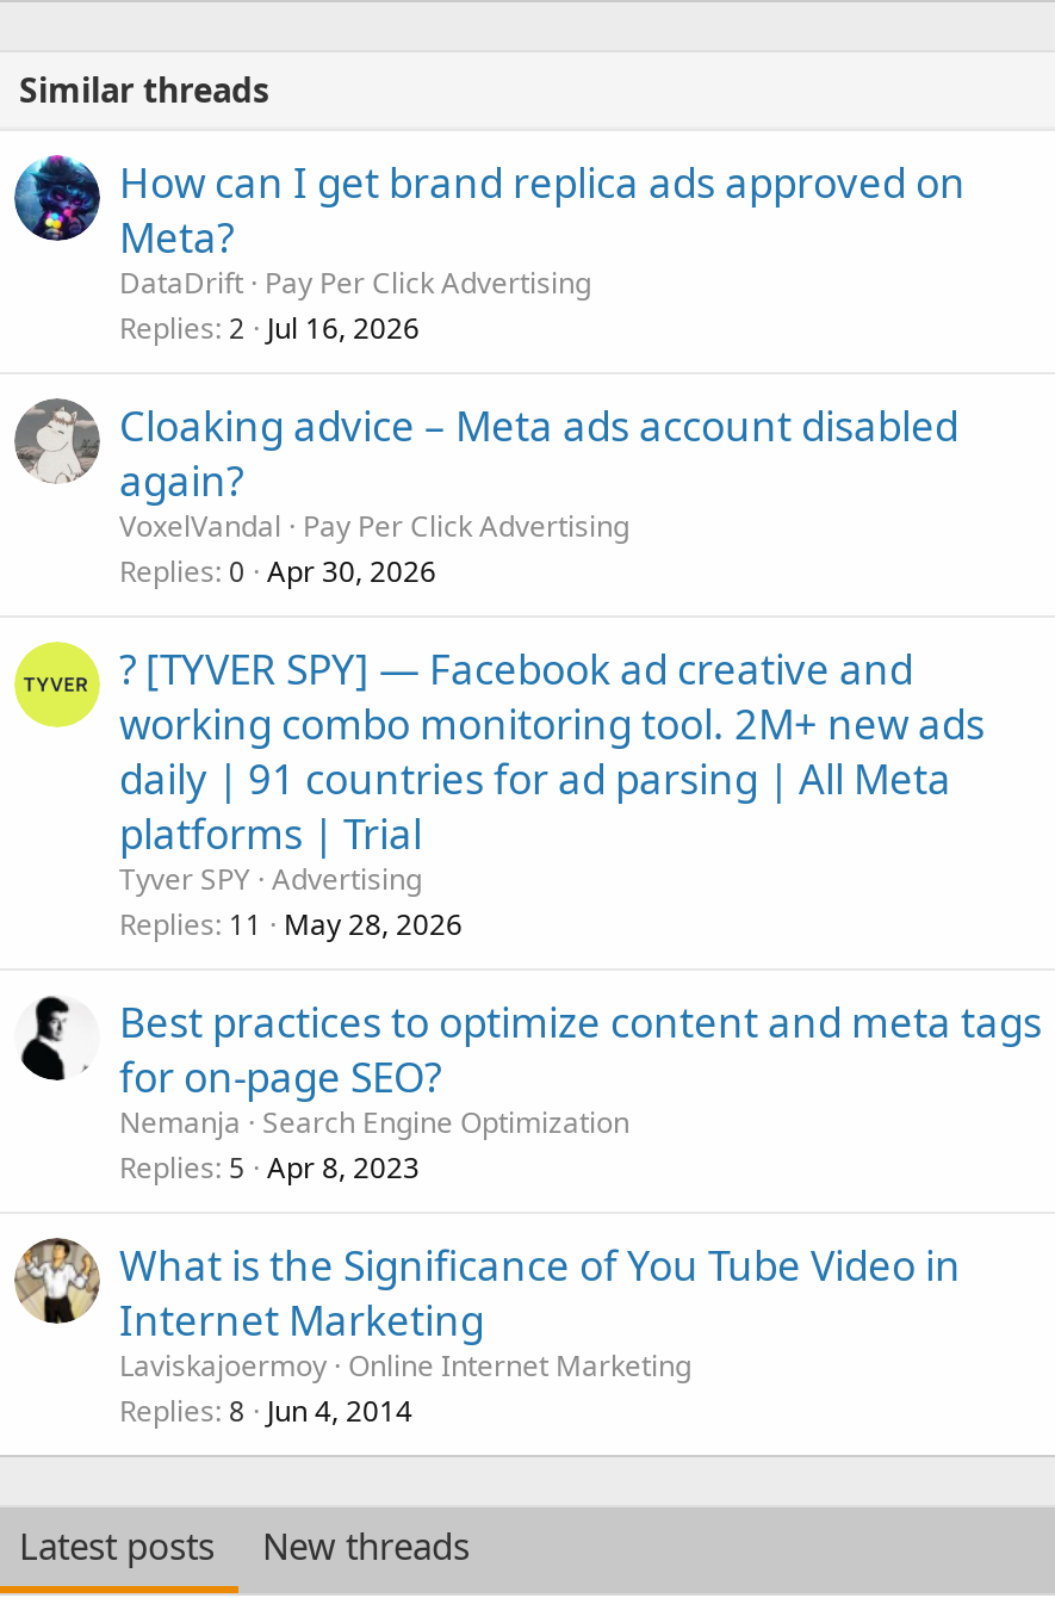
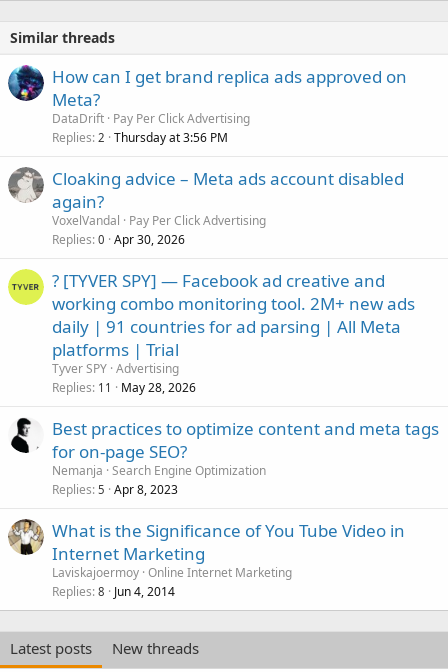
- Replies 2 Jul 16, 2026
+ Replies 2 Thursday at 3:56 PM
